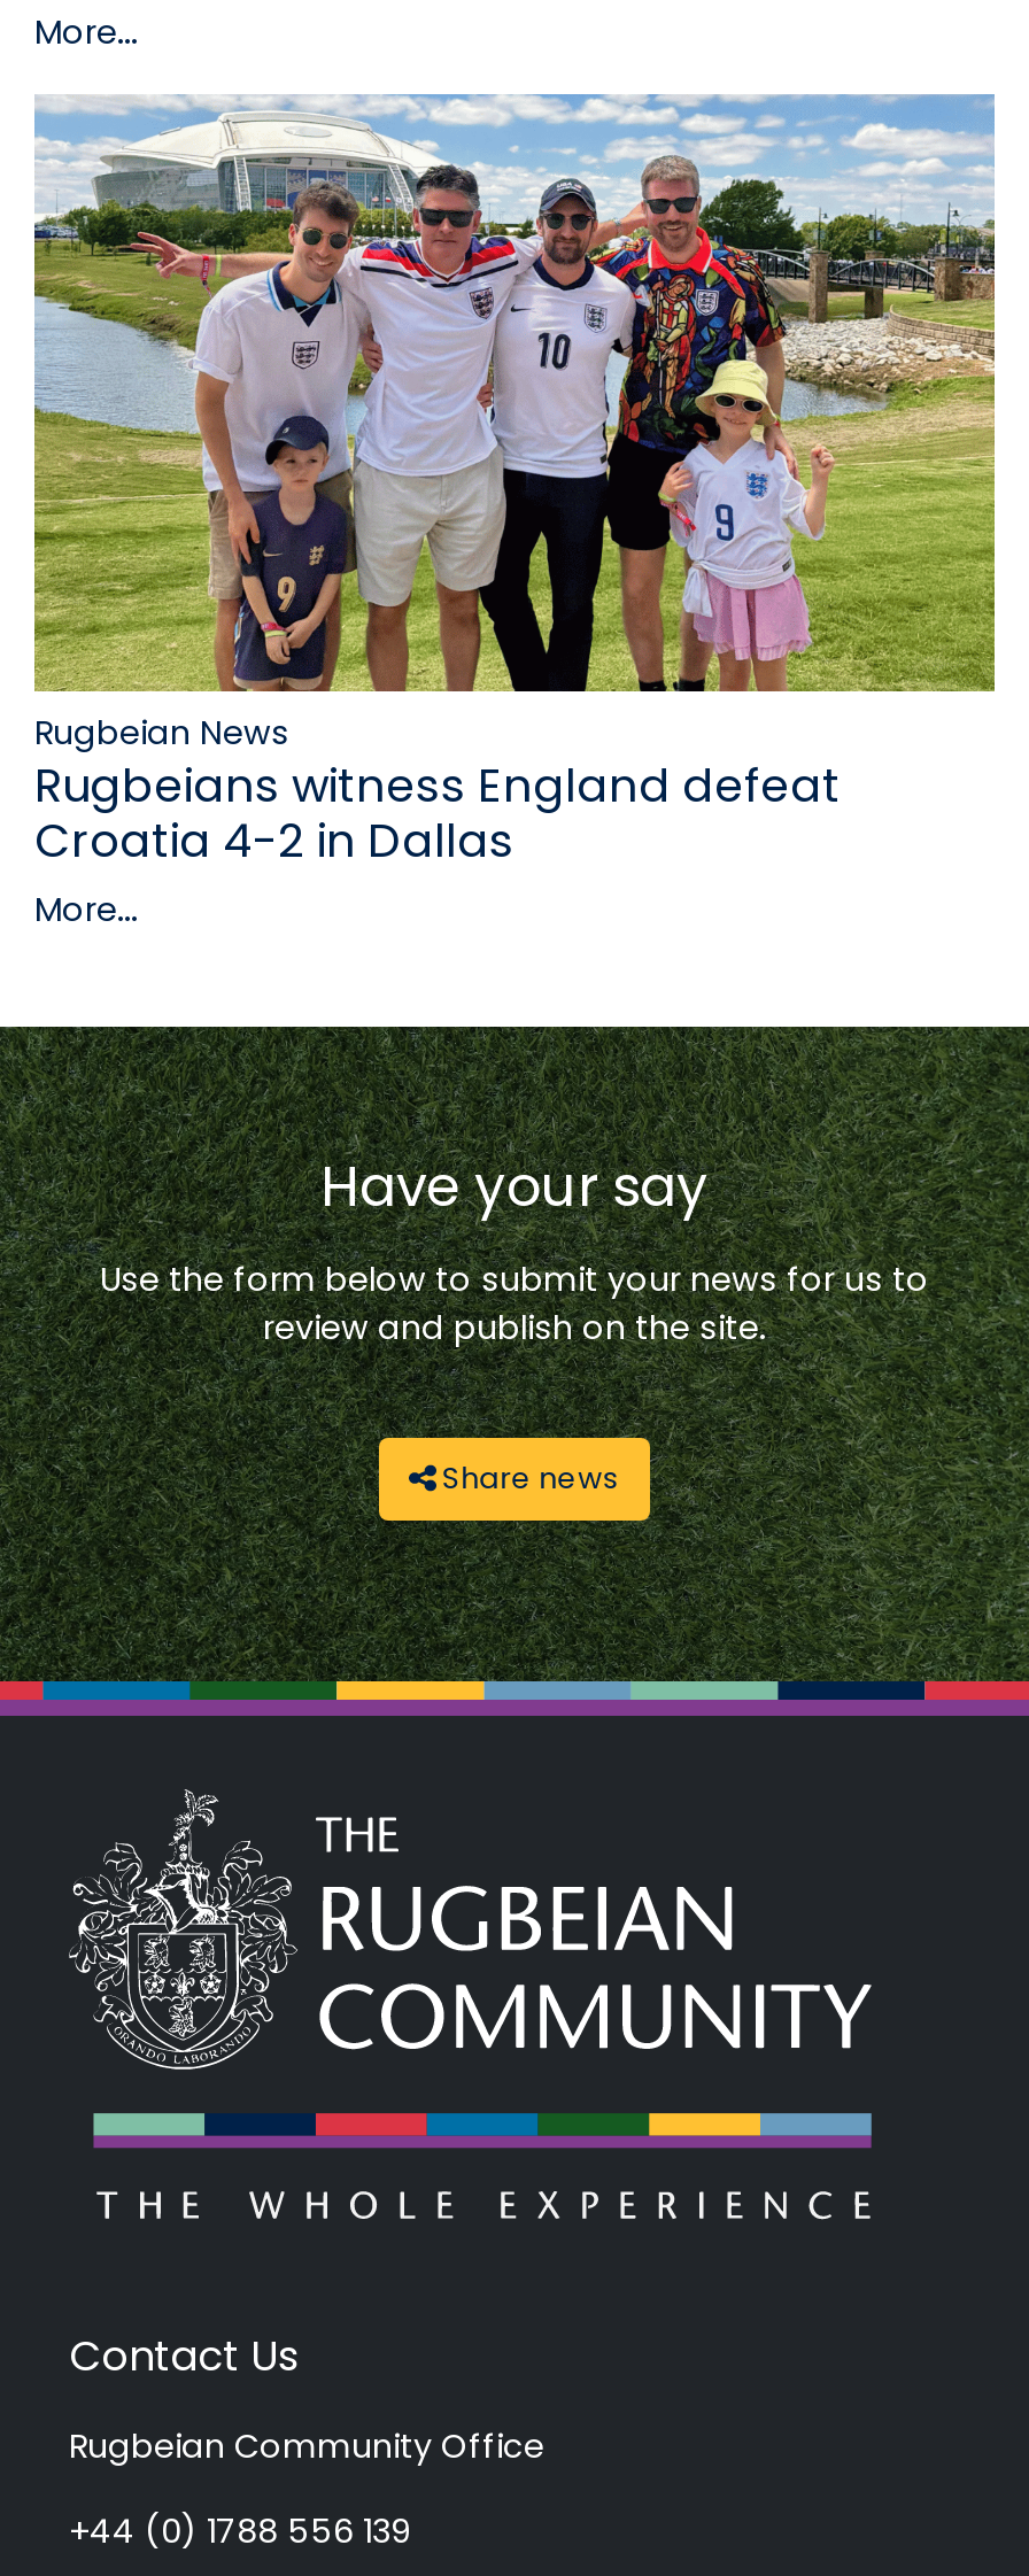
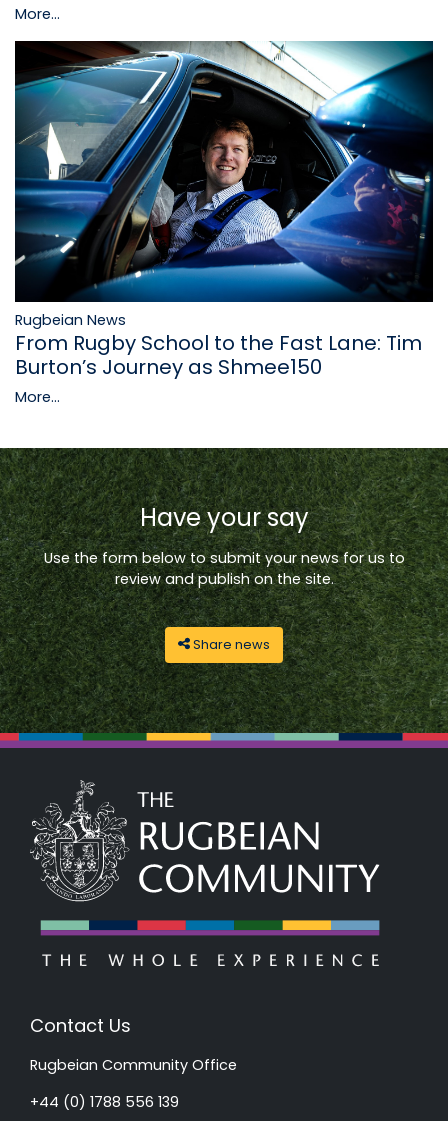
- [image]
- Rugbeians witness England defeat
- Croatia 4-2 in Dallas
+ [image]
+ From Rugby School to the Fast Lane: Tim
+ Burton’s Journey as Shmee150
